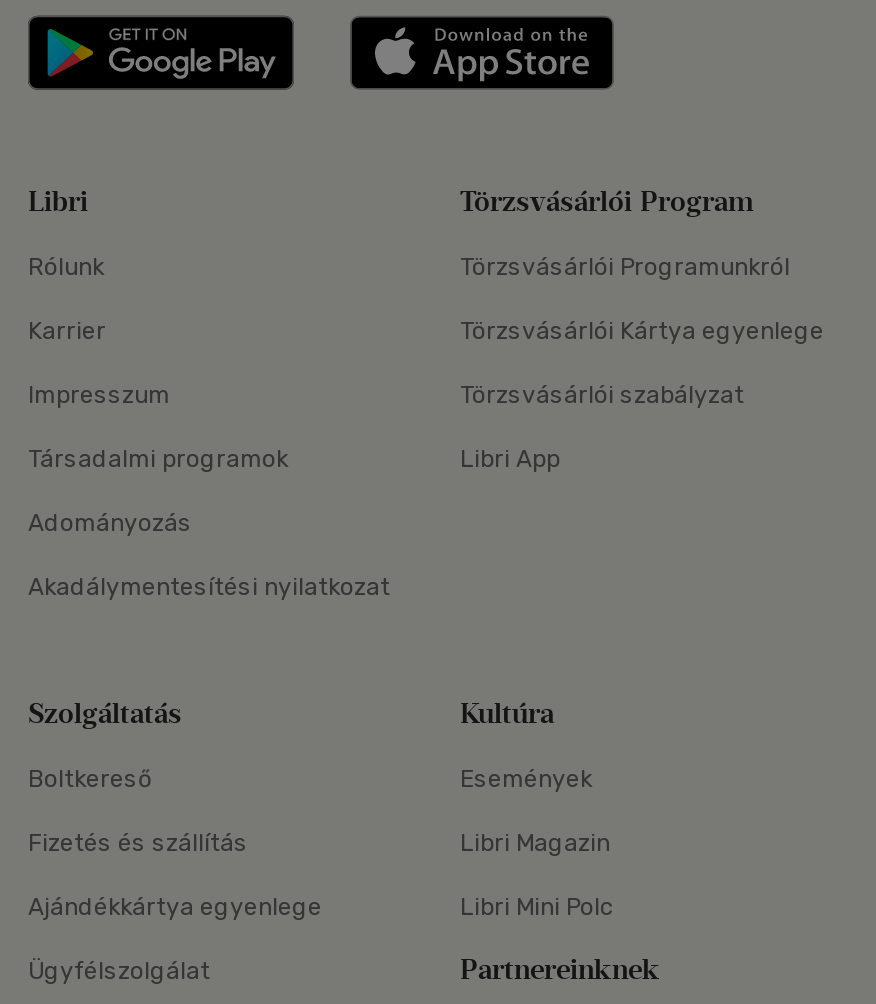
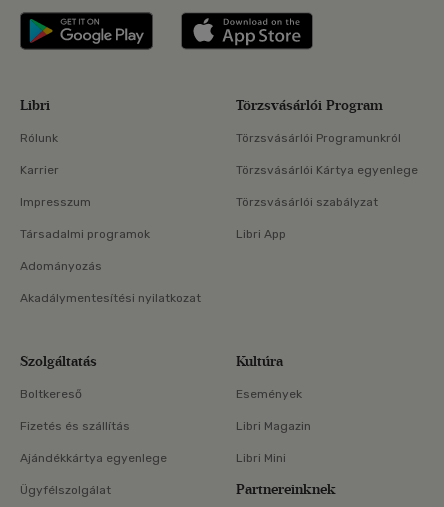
- Libri Mini Polc
+ Libri Mini
